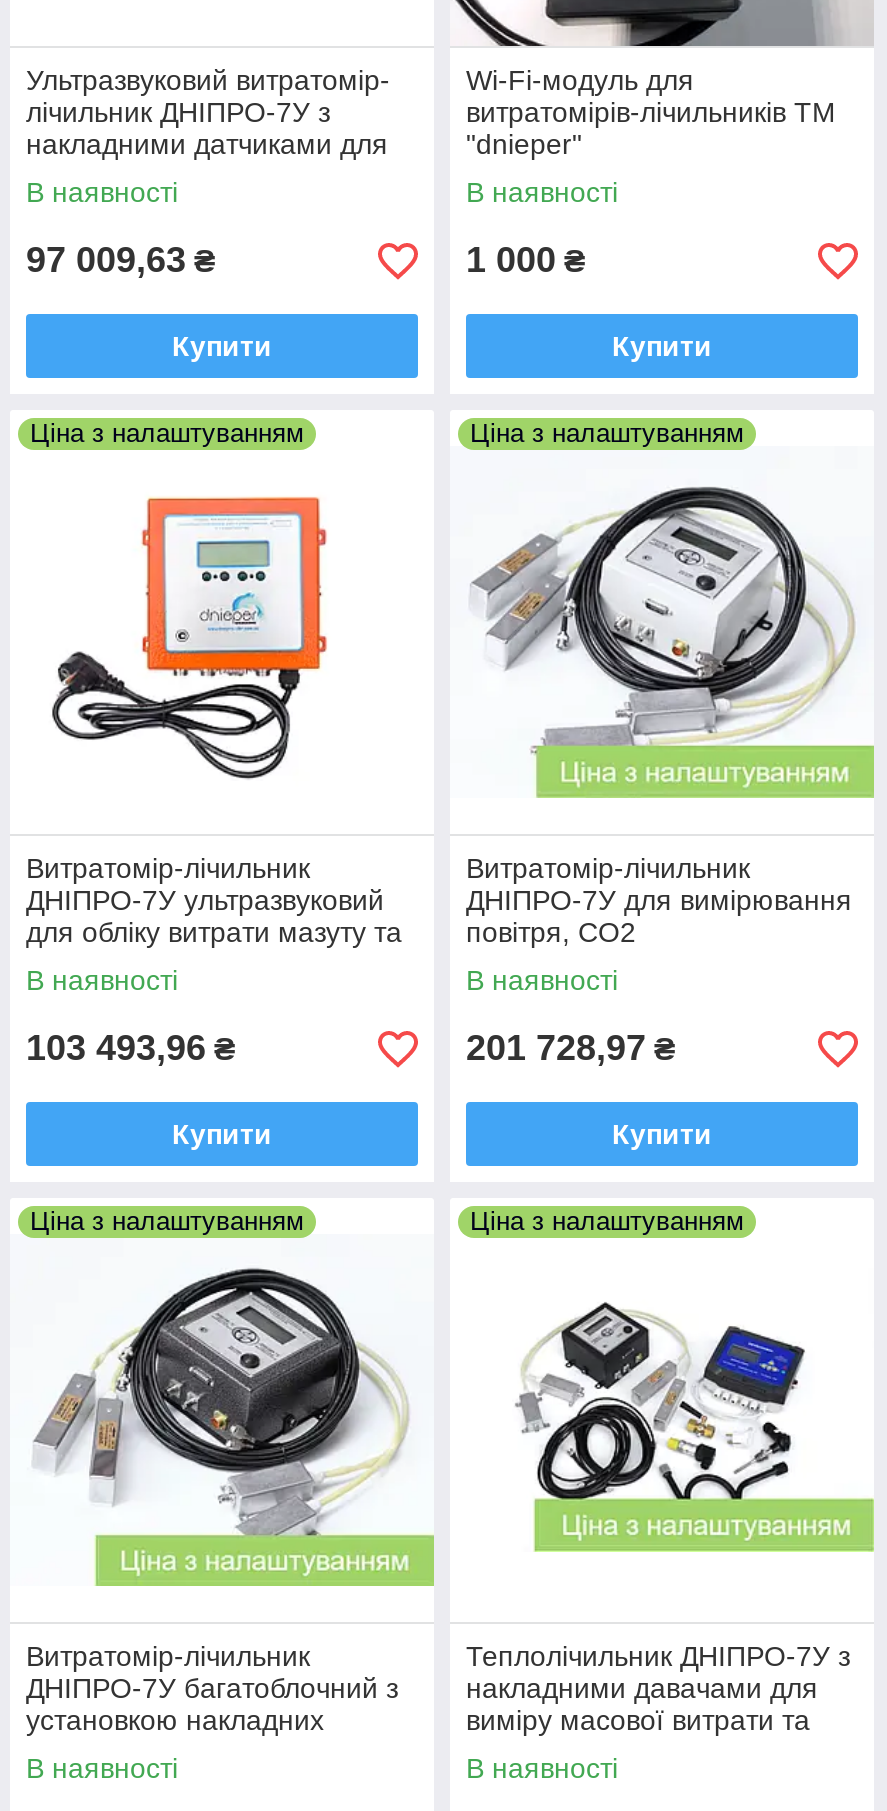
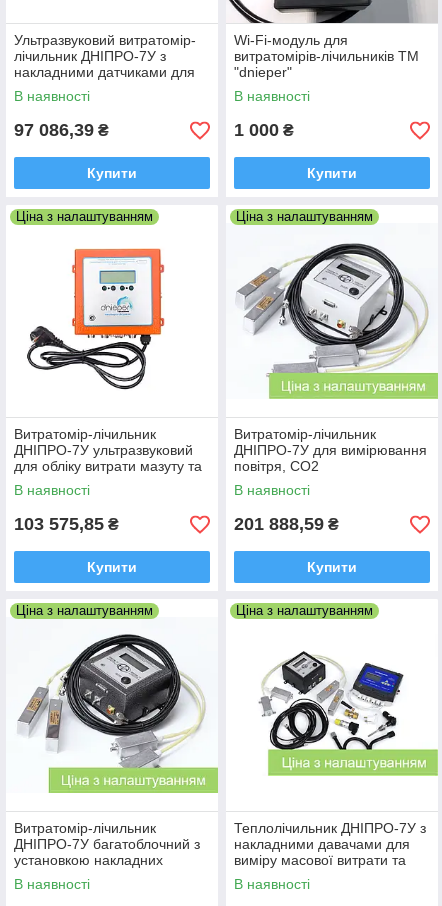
- 97 009,63 ₴
+ 97 086,39 ₴

- 103 493,96 ₴
+ 103 575,85 ₴

- 201 728,97 ₴
+ 201 888,59 ₴
